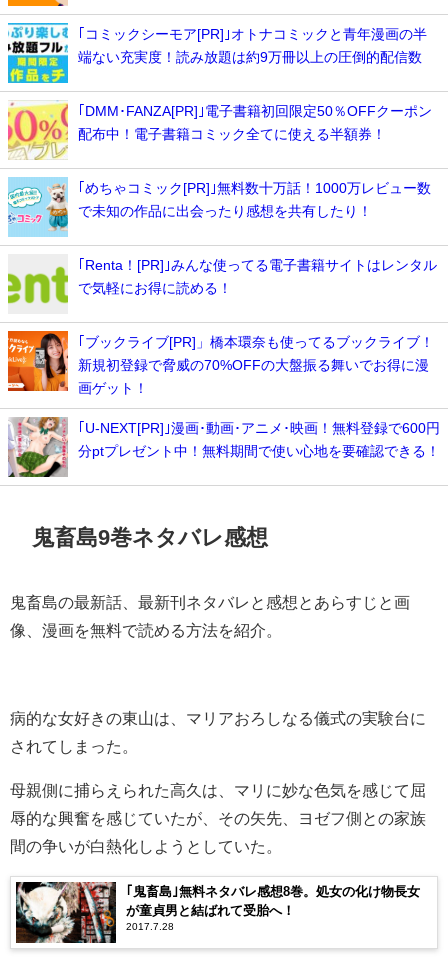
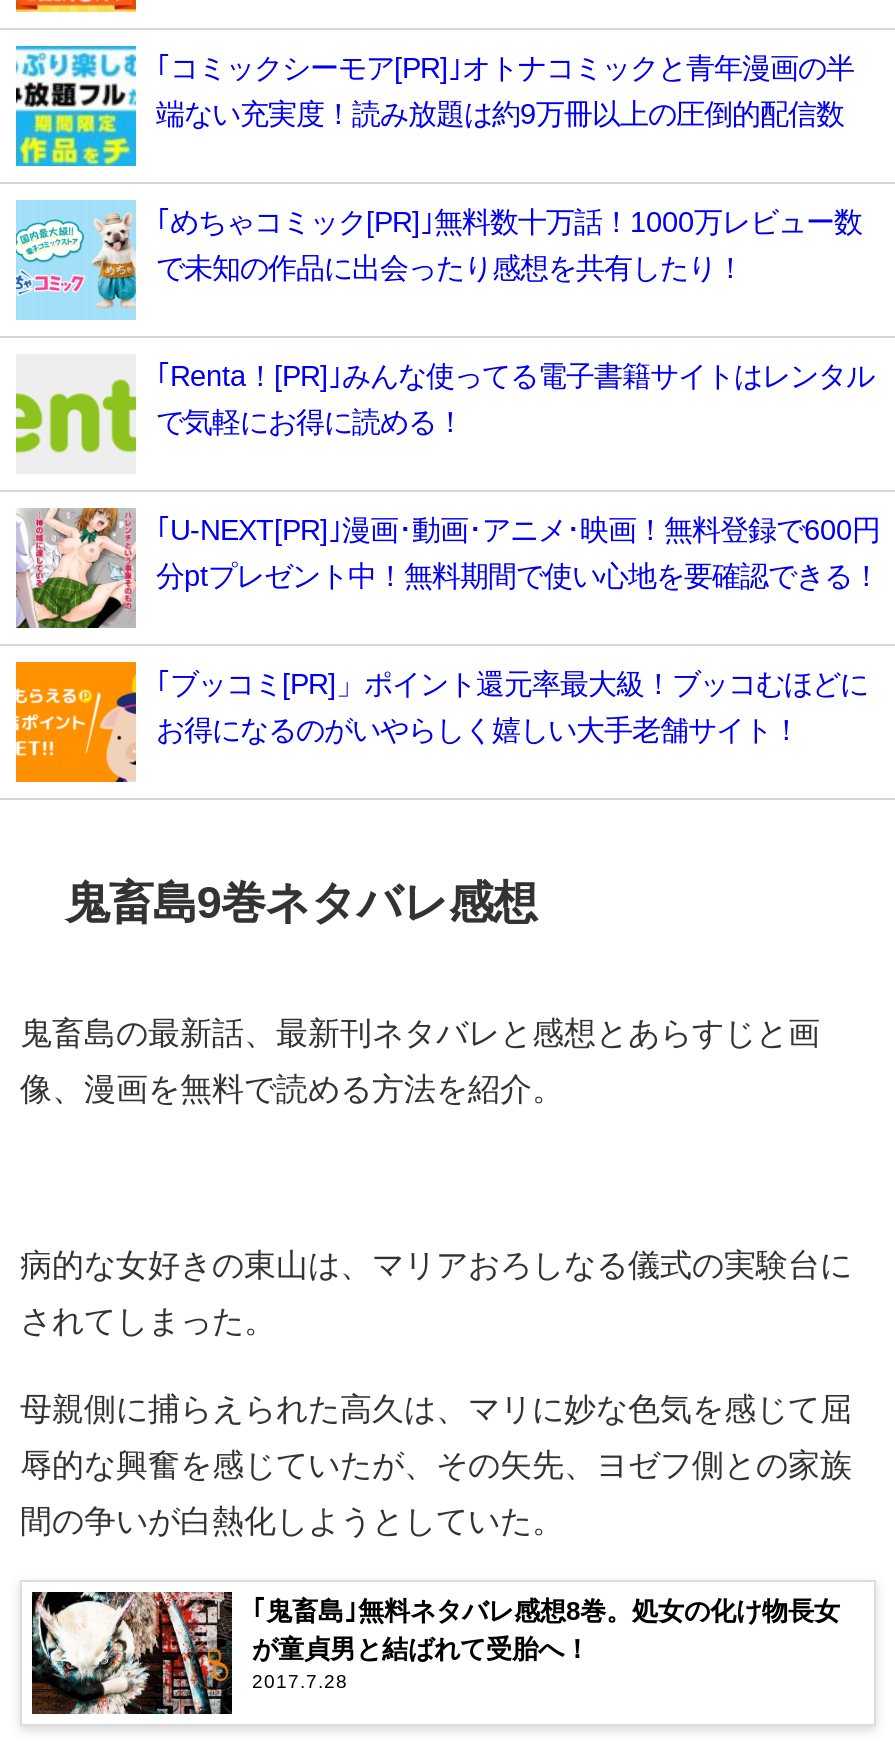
- [image]
- ｢DMM･FANZA[PR]｣電子書籍初回限定50％OFFクーポン
- 配布中！電子書籍コミック全てに使える半額券！

- [image]
- ｢ブックライブ[PR]」橋本環奈も使ってるブックライブ！
- 新規初登録で脅威の70%OFFの大盤振る舞いでお得に漫
- 画ゲット！

moved up: [image] | ｢U-NEXT[PR]｣漫画･動画･アニメ･映画！無料登録で600円 | 分ptプレゼント中！無料期間で使い心地を要確認できる！

+ [image]
+ ｢ブッコミ[PR]」ポイント還元率最大級！ブッコむほどに
+ お得になるのがいやらしく嬉しい大手老舗サイト！
